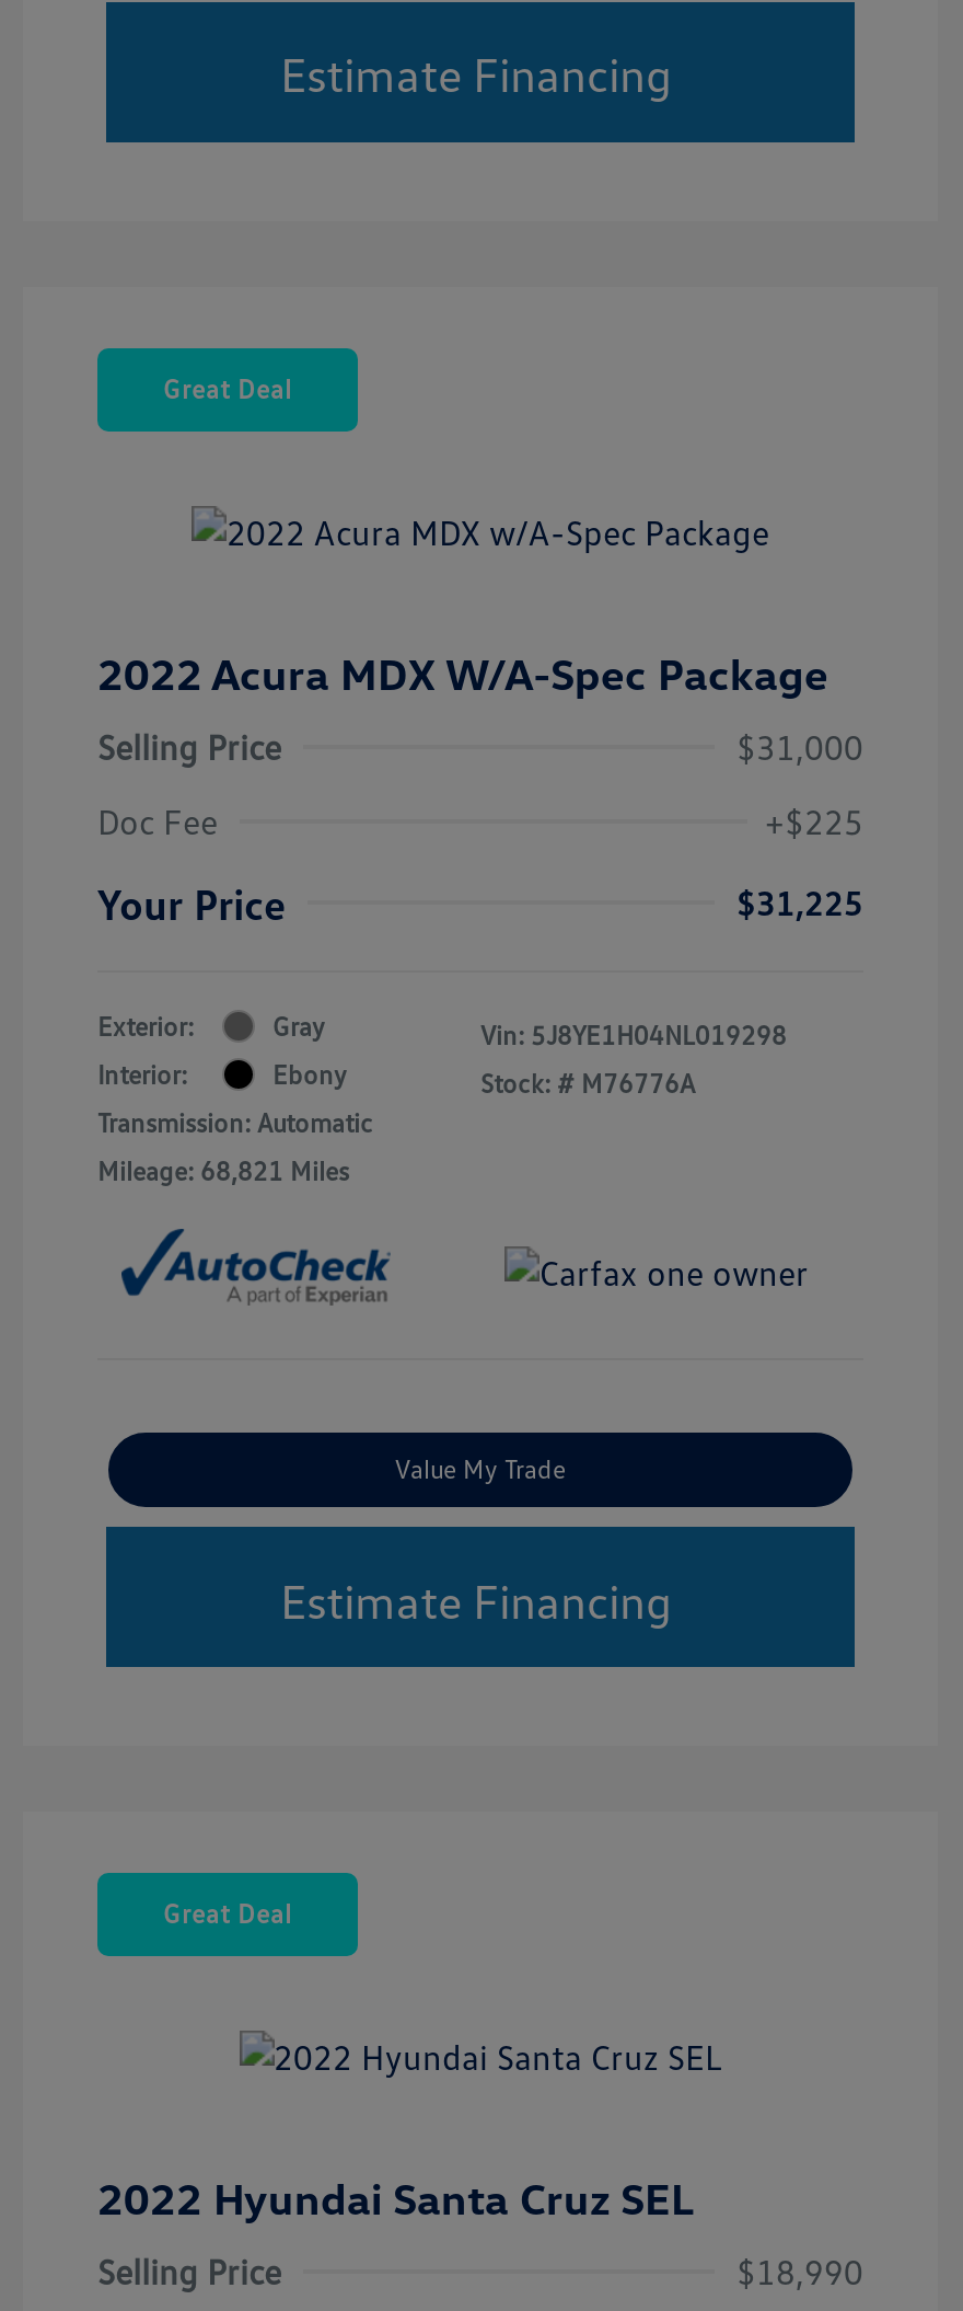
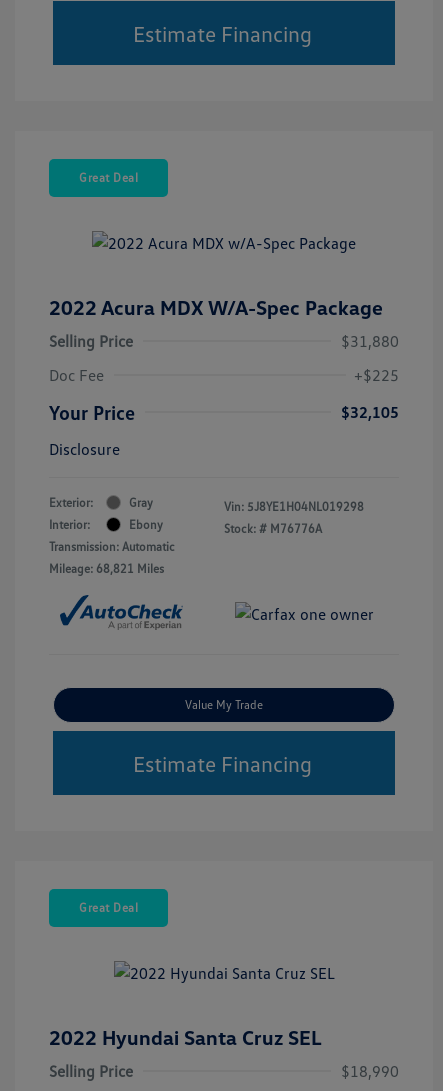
- $31,000
+ $31,880

- $31,225
+ $32,105
+ Disclosure
